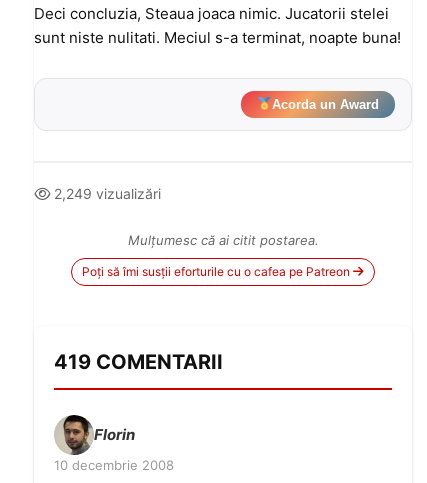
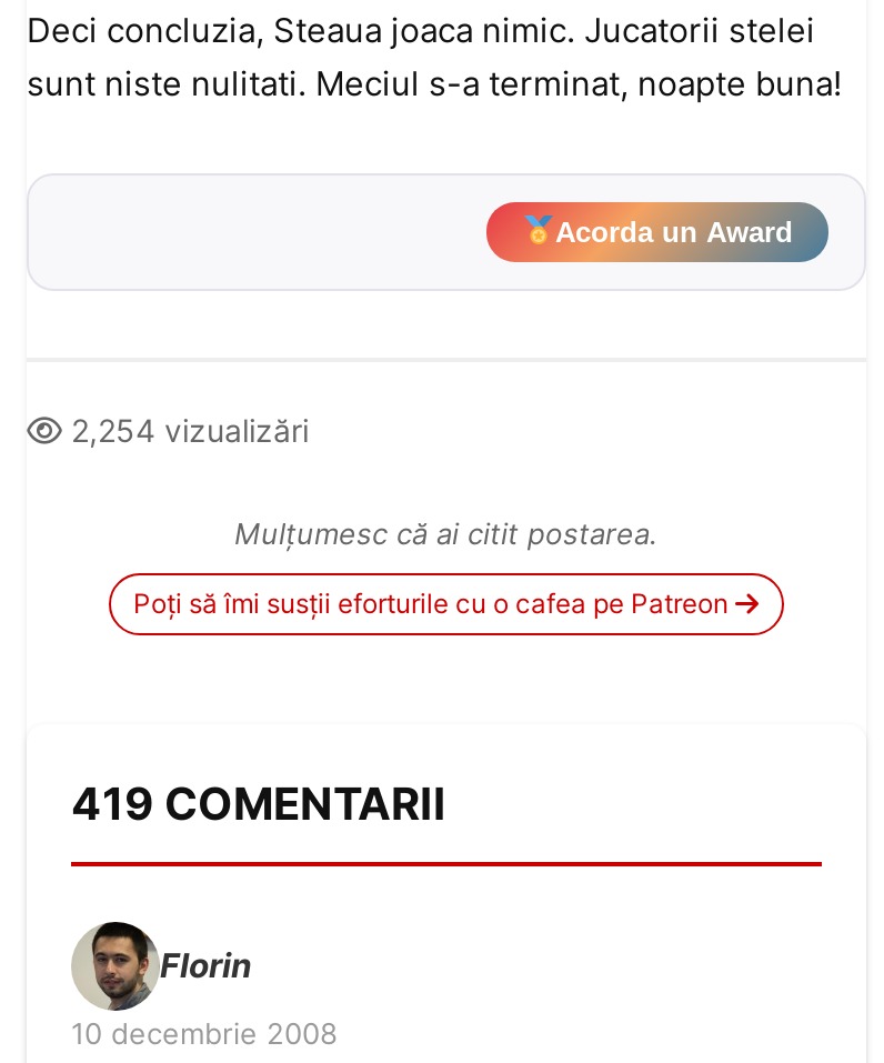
- 2,249 vizualizări
+ 2,254 vizualizări
